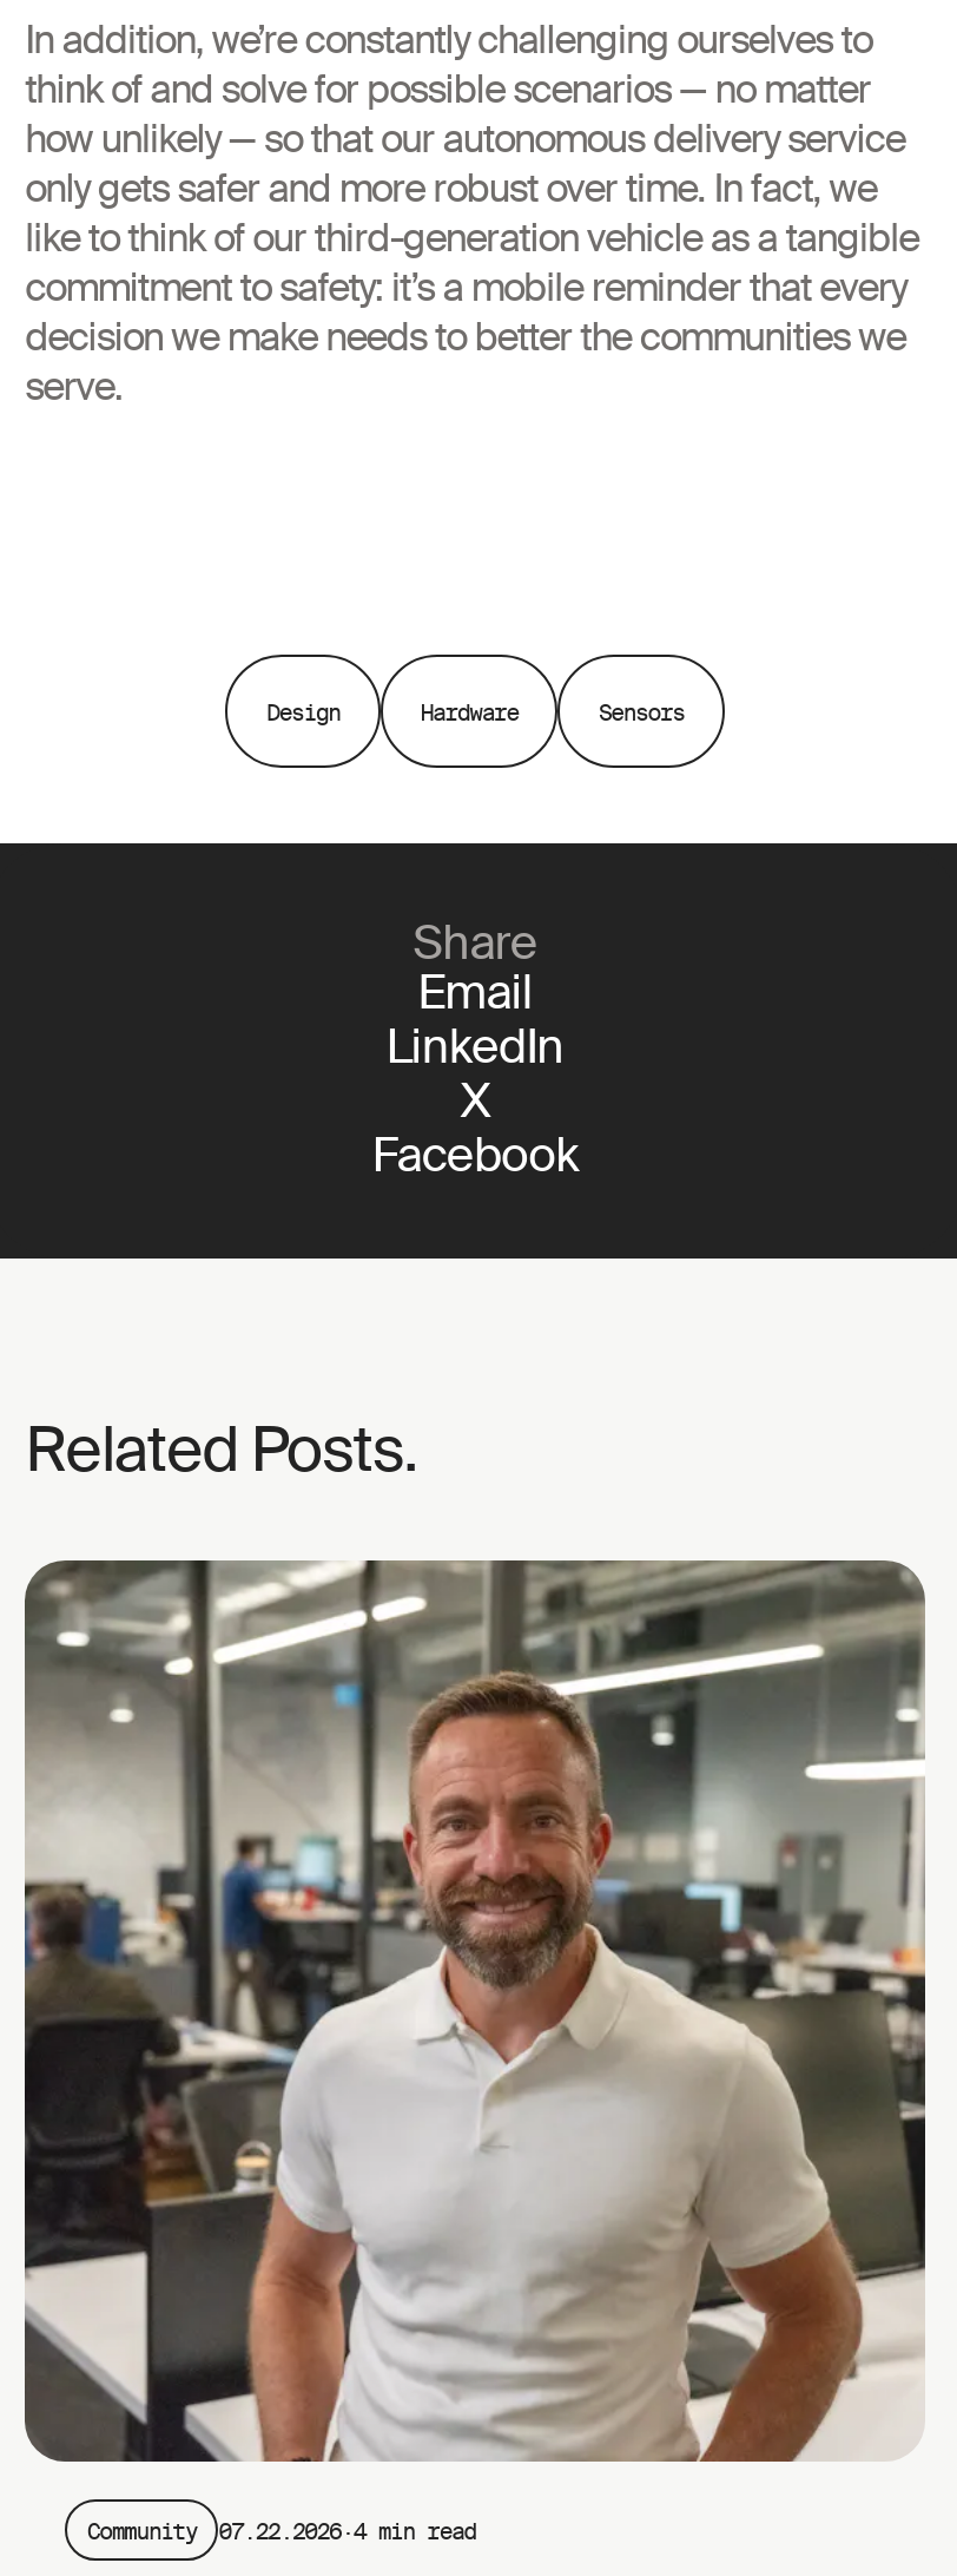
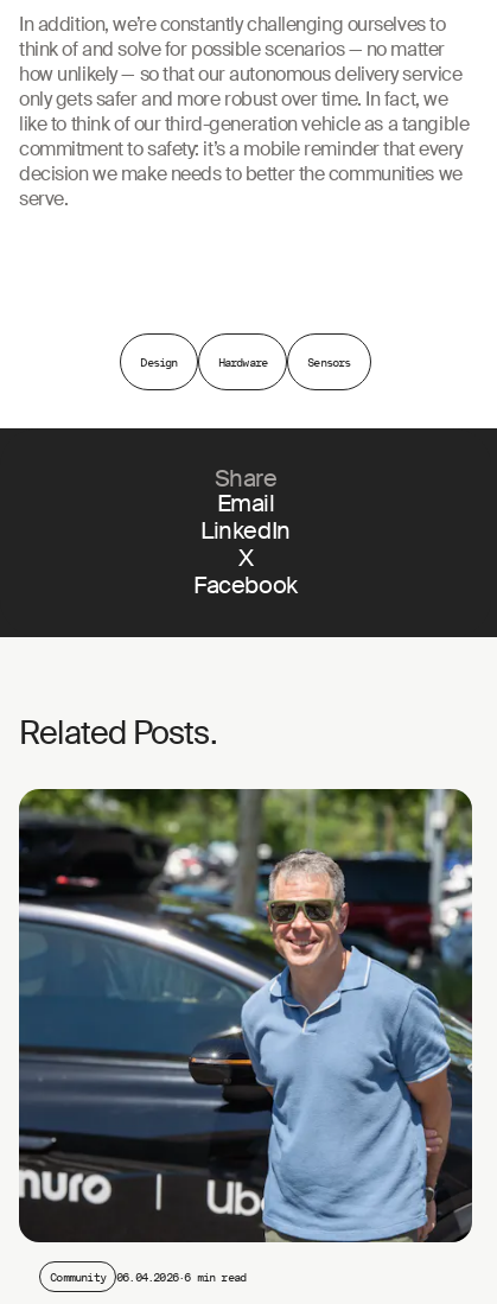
- [image]
- Community 07.22.2026·4 min read
+ [image]
+ Community 06.04.2026·6 min read
